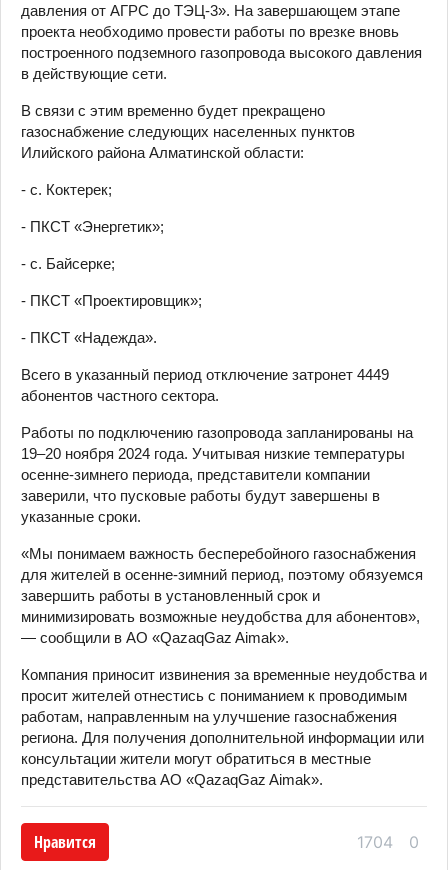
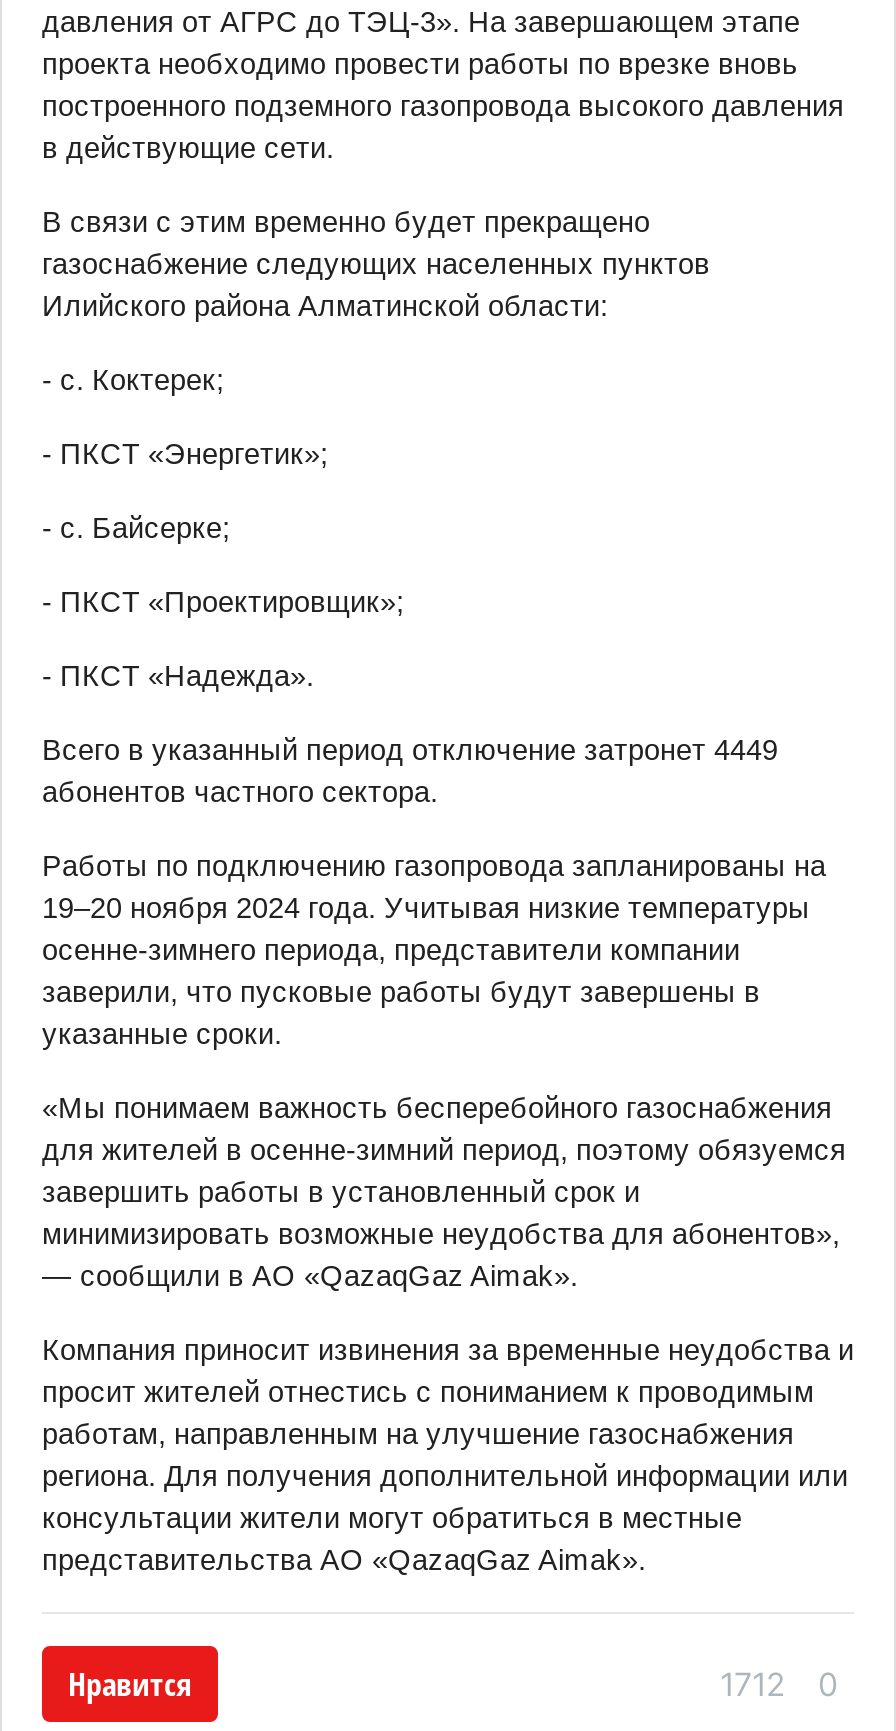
- 1704 0
+ 1712 0
